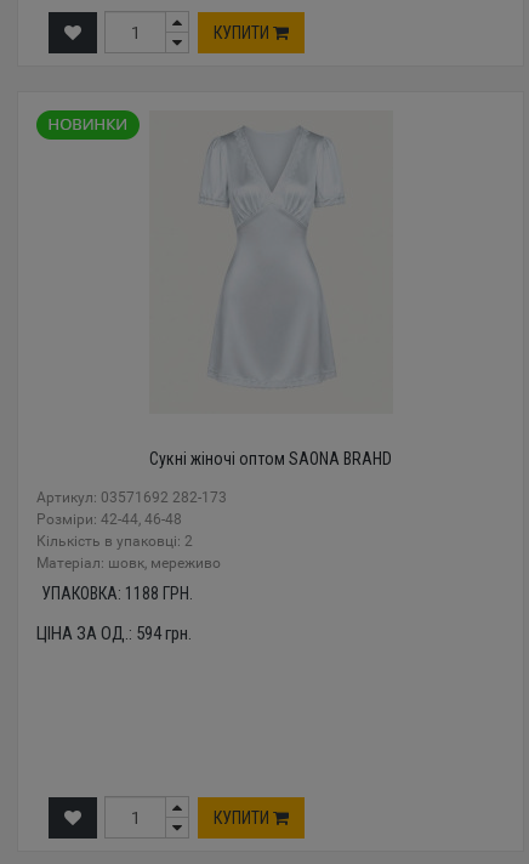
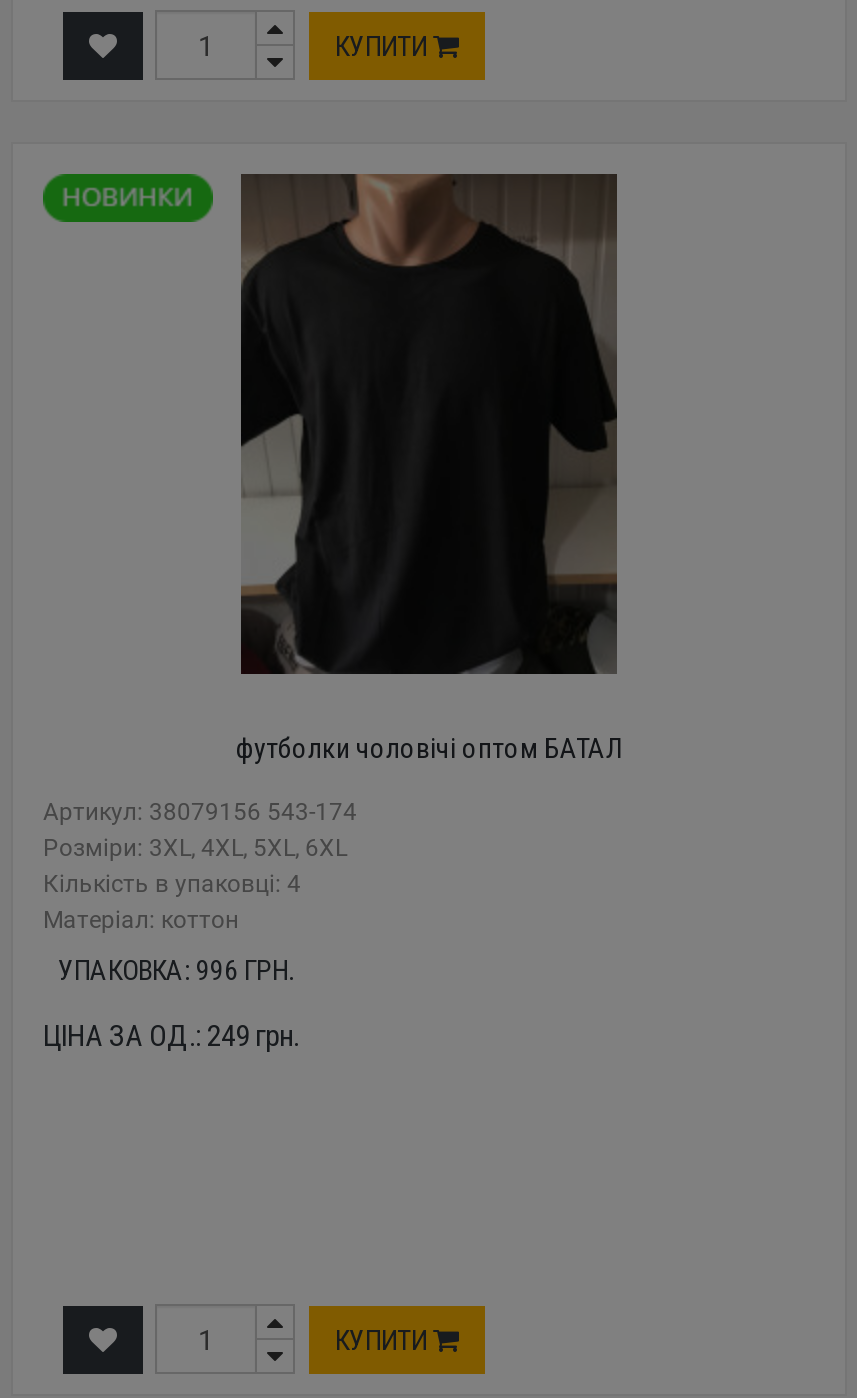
+ [image]

- Сукні жіночі оптом SAONA BRAHD
+ футболки чоловічі оптом БАТАЛ

- Артикул: 03571692 282-173
- Розміри: 42-44, 46-48
- Кількість в упаковці: 2
- Mатеріал: шовк, мереживо
+ Артикул: 38079156 543-174
+ Розміри: 3XL, 4XL, 5XL, 6XL
+ Кількість в упаковці: 4
+ Mатеріал: коттон

- УПАКОВКА: 1188 ГРН.
+ УПАКОВКА: 996 ГРН.

- ЦІНА ЗА ОД.: 594 грн.
+ ЦІНА ЗА ОД.: 249 грн.
